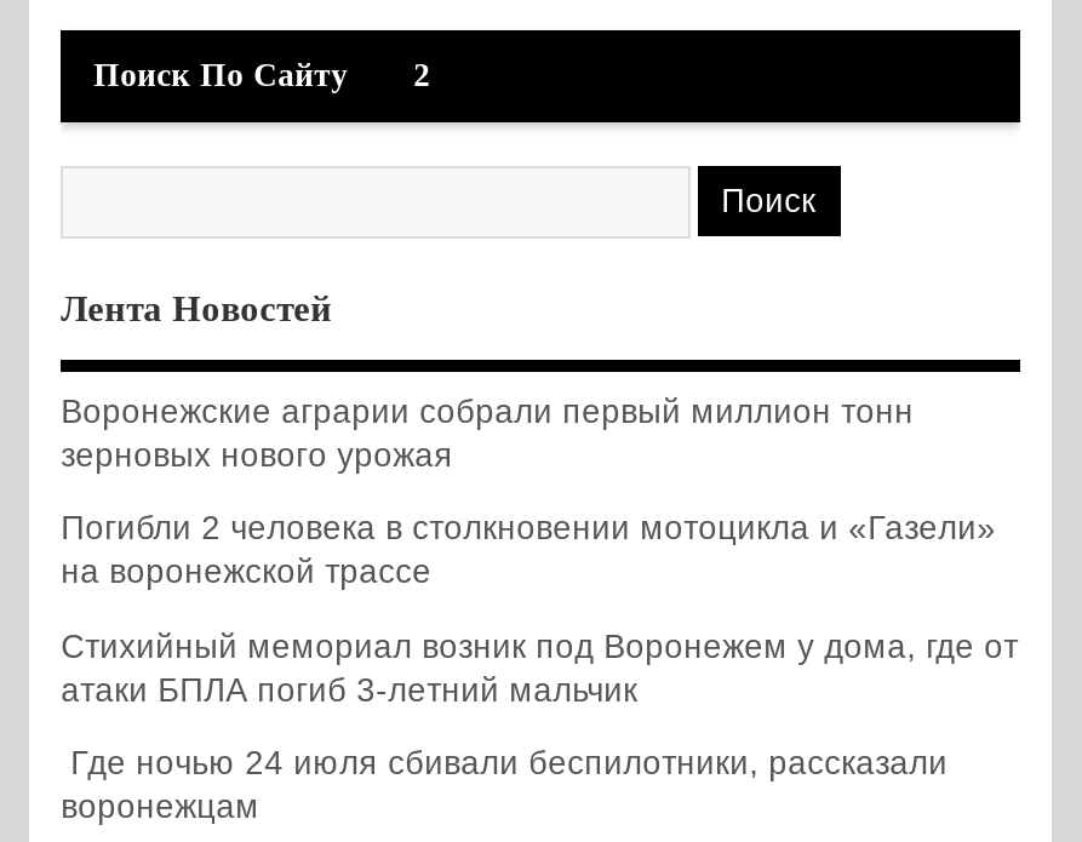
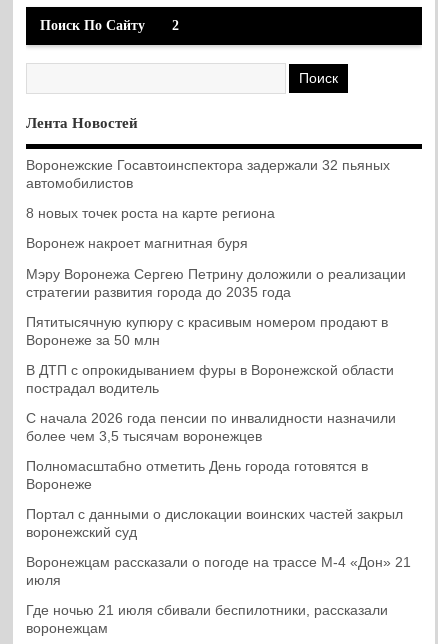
- Воронежские аграрии собрали первый миллион тонн
- зерновых нового урожая
- Погибли 2 человека в столкновении мотоцикла и «Газели»
- на воронежской трассе
- Стихийный мемориал возник под Воронежем у дома, где от
- атаки БПЛА погиб 3-летний мальчик
- Где ночью 24 июля сбивали беспилотники, рассказали
+ Воронежские Госавтоинспектора задержали 32 пьяных
+ автомобилистов
+ 8 новых точек роста на карте региона
+ Воронеж накроет магнитная буря
+ Мэру Воронежа Сергею Петрину доложили о реализации
+ стратегии развития города до 2035 года
+ Пятитысячную купюру с красивым номером продают в
+ Воронеже за 50 млн
+ В ДТП с опрокидыванием фуры в Воронежской области
+ пострадал водитель
+ С начала 2026 года пенсии по инвалидности назначили
+ более чем 3,5 тысячам воронежцев
+ Полномасштабно отметить День города готовятся в
+ Воронеже
+ Портал с данными о дислокации воинских частей закрыл
+ воронежский суд
+ Воронежцам рассказали о погоде на трассе М-4 «Дон» 21
+ июля
+ Где ночью 21 июля сбивали беспилотники, рассказали
